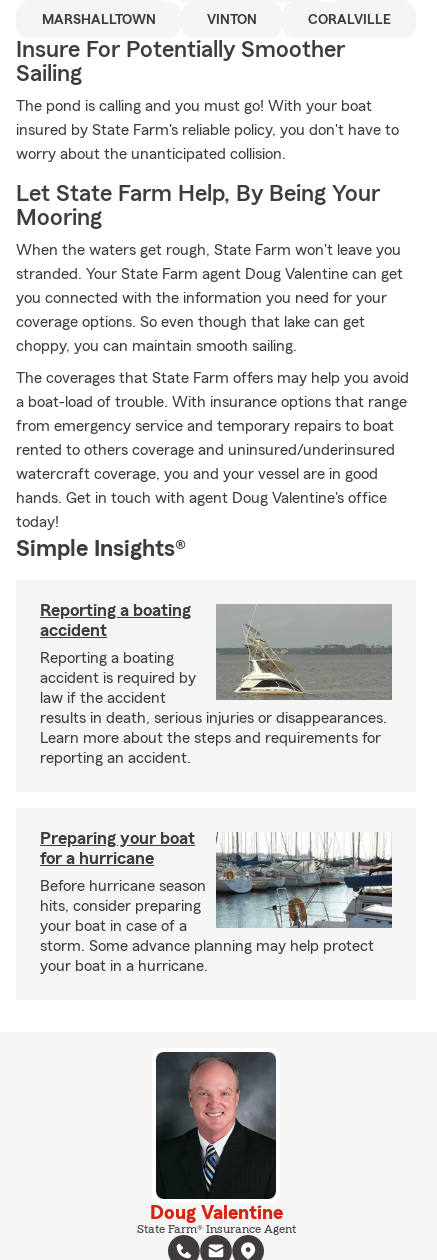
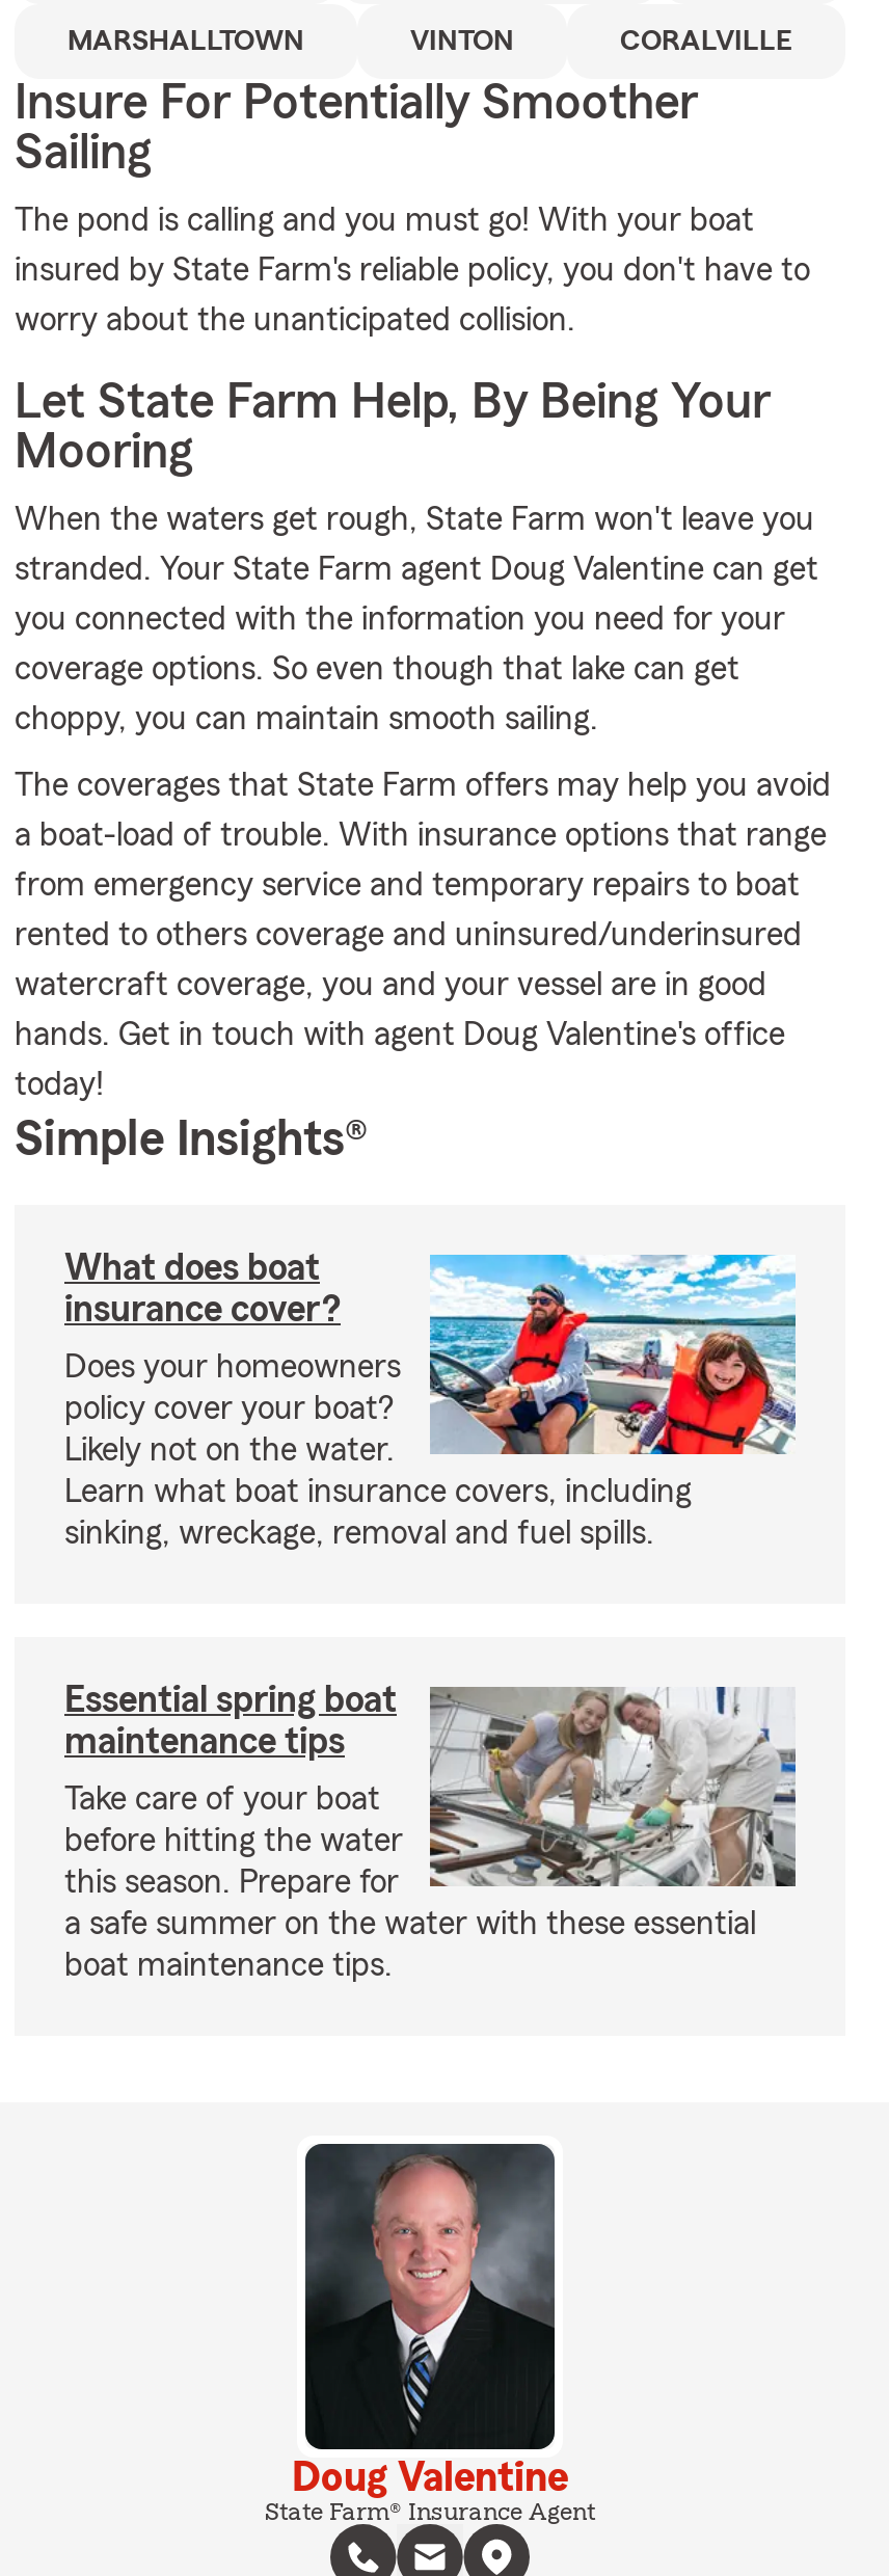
- Reporting a boating
- accident
+ What does boat
+ insurance cover?

- [image]
- Reporting a boating
- accident is required by
- law if the accident
- results in death, serious injuries or disappearances.
- Learn more about the steps and requirements for
- reporting an accident.
+ [image]
+ Does your homeowners
+ policy cover your boat?
+ Likely not on the water.
+ Learn what boat insurance covers, including
+ sinking, wreckage, removal and fuel spills.

- Preparing your boat
- for a hurricane
+ Essential spring boat
+ maintenance tips

- [image]
- Before hurricane season
- hits, consider preparing
- your boat in case of a
- storm. Some advance planning may help protect
- your boat in a hurricane.
+ [image]
+ Take care of your boat
+ before hitting the water
+ this season. Prepare for
+ a safe summer on the water with these essential
+ boat maintenance tips.
